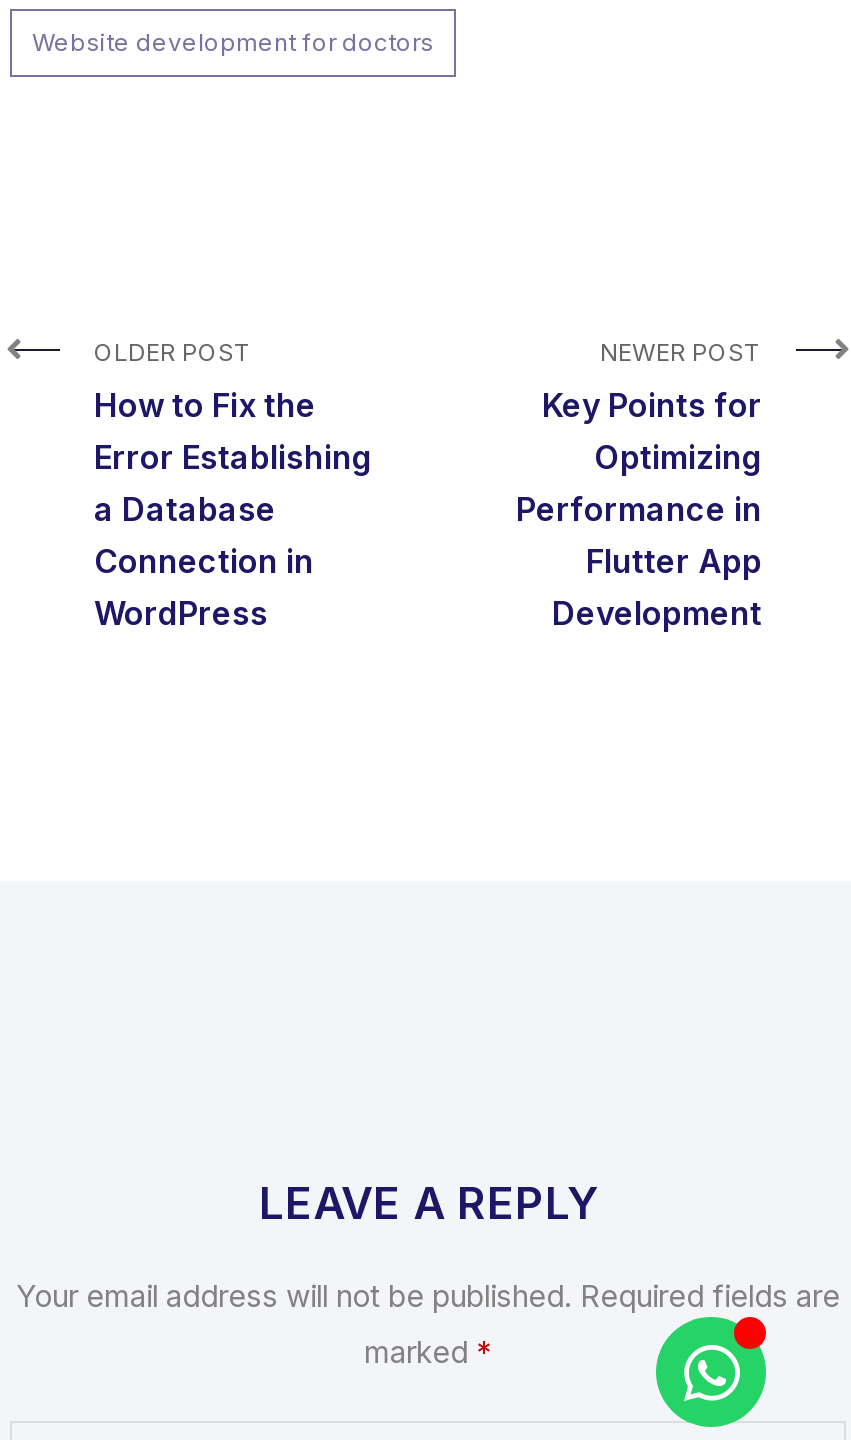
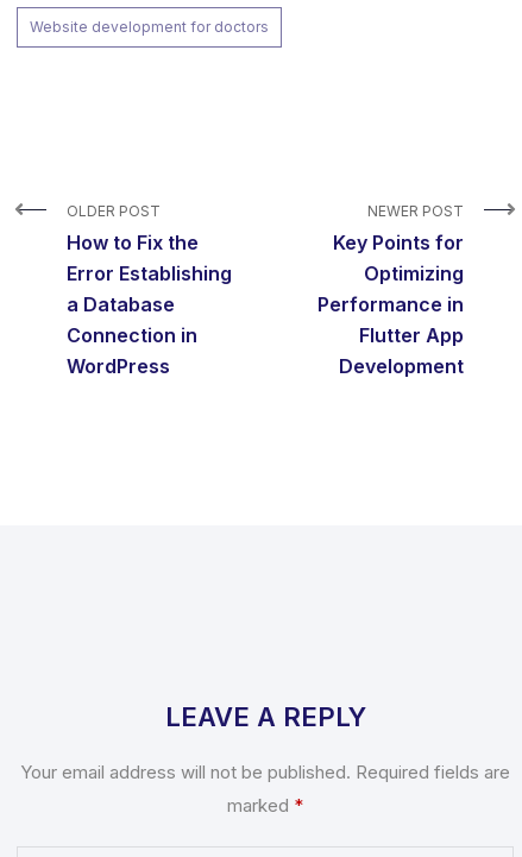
- [image]
